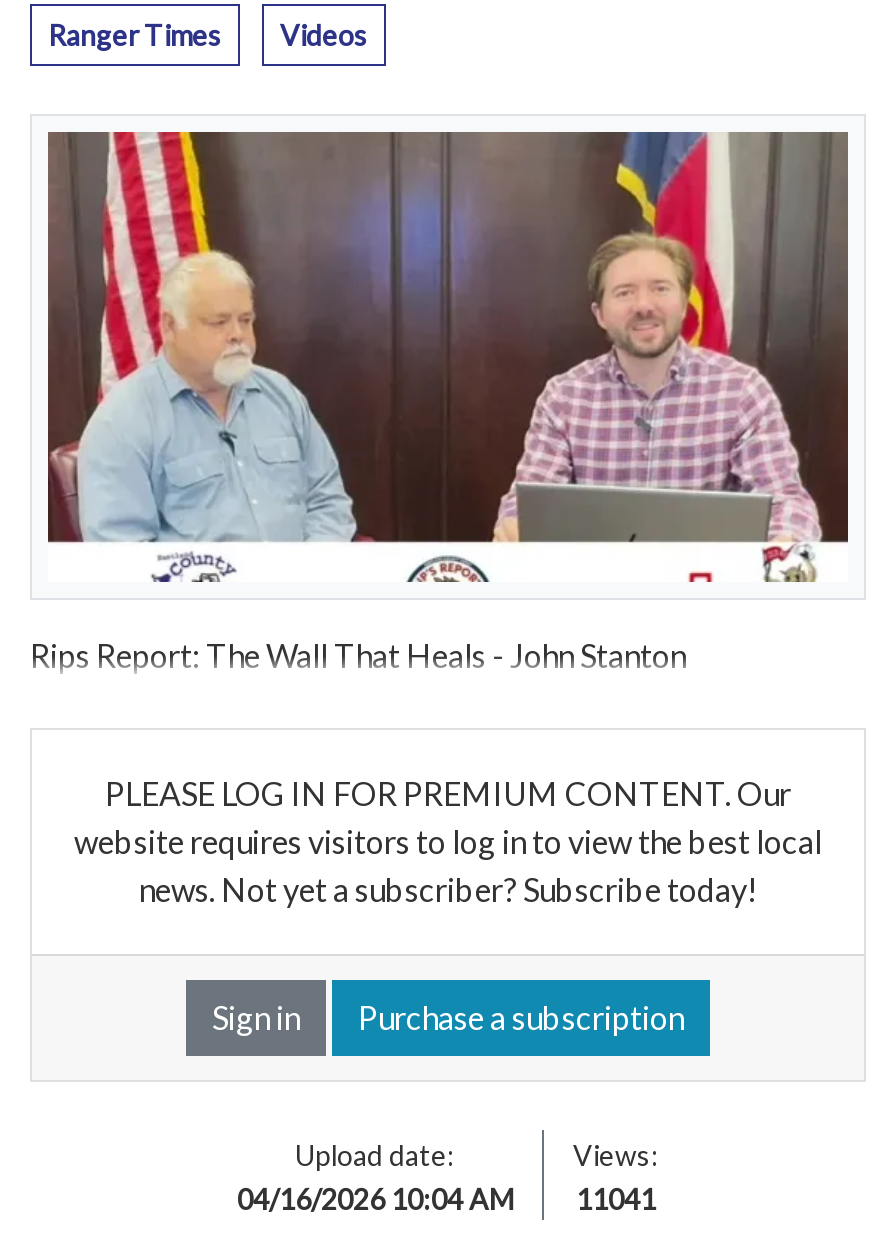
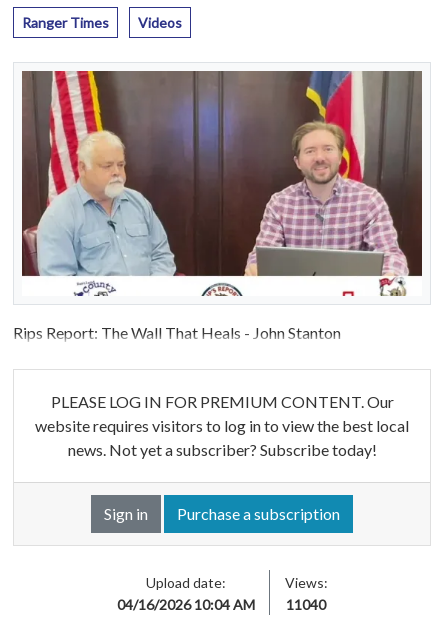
- 04/16/2026 10:04 AM 11041
+ 04/16/2026 10:04 AM 11040
